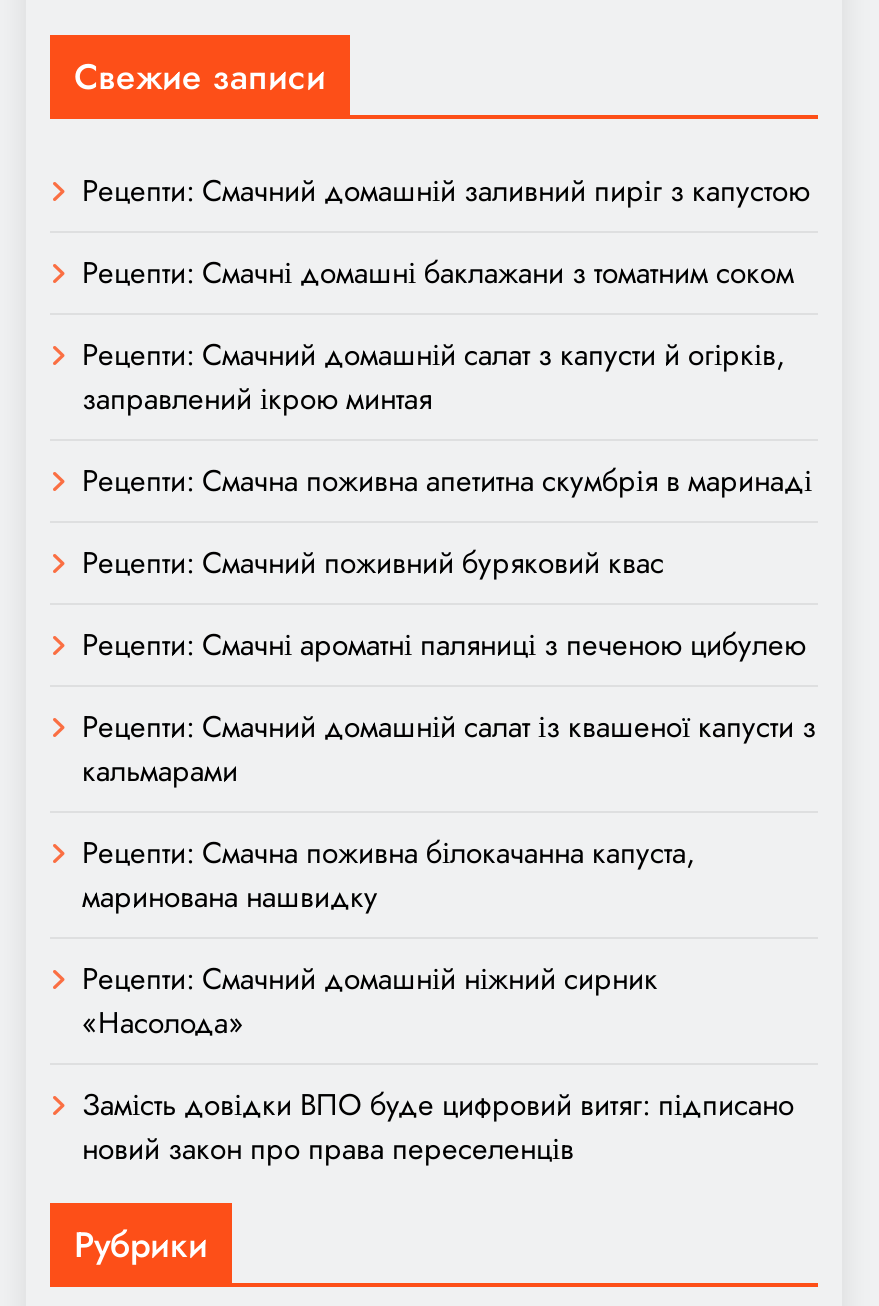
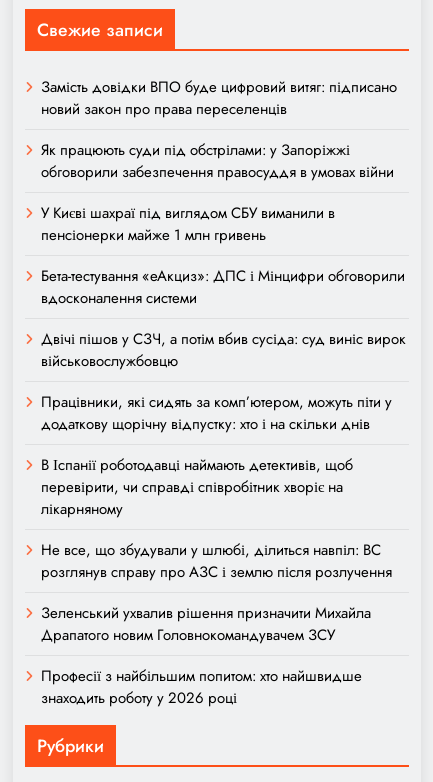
- Рецепти: Смачний домашній заливний пиріг з капустою
- Рецепти: Смачні домашні баклажани з томатним соком
- Рецепти: Смачний домашній салат з капусти й огірків,
- заправлений ікрою минтая
- Рецепти: Смачна поживна апетитна скумбрія в маринаді
- Рецепти: Смачний поживний буряковий квас
- Рецепти: Смачні ароматні паляниці з печеною цибулею
- Рецепти: Смачний домашній салат із квашеної капусти з
- кальмарами
- Рецепти: Смачна поживна білокачанна капуста,
- маринована нашвидку
- Рецепти: Смачний домашній ніжний сирник
- «Насолода»

moved up: Замість довідки ВПО буде цифровий витяг: підписано | новий закон про права переселенців

+ Як працюють суди під обстрілами: у Запоріжжі
+ обговорили забезпечення правосуддя в умовах війни
+ У Києві шахраї під виглядом СБУ виманили в
+ пенсіонерки майже 1 млн гривень
+ Бета-тестування «еАкциз»: ДПС і Мінцифри обговорили
+ вдосконалення системи
+ Двічі пішов у СЗЧ, а потім вбив сусіда: суд виніс вирок
+ військовослужбовцю
+ Працівники, які сидять за комп’ютером, можуть піти у
+ додаткову щорічну відпустку: хто і на скільки днів
+ В Іспанії роботодавці наймають детективів, щоб
+ перевірити, чи справді співробітник хворіє на
+ лікарняному
+ Не все, що збудували у шлюбі, ділиться навпіл: ВС
+ розглянув справу про АЗС і землю після розлучення
+ Зеленський ухвалив рішення призначити Михайла
+ Драпатого новим Головнокомандувачем ЗСУ
+ Професії з найбільшим попитом: хто найшвидше
+ знаходить роботу у 2026 році
